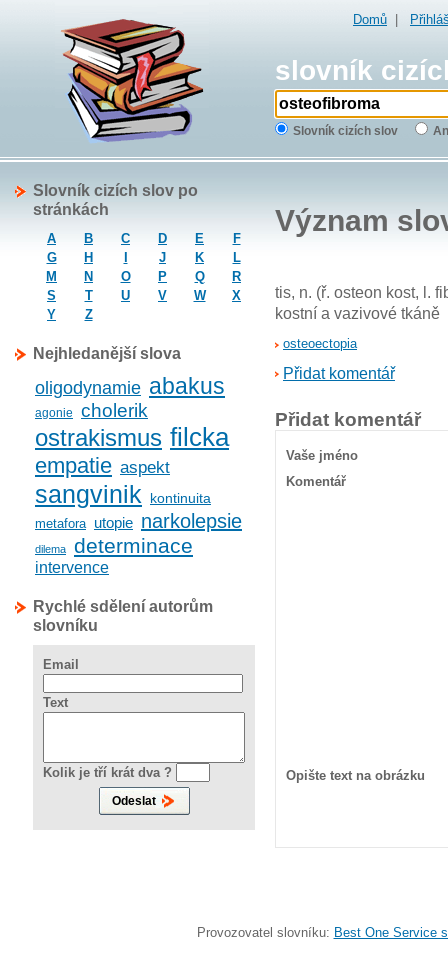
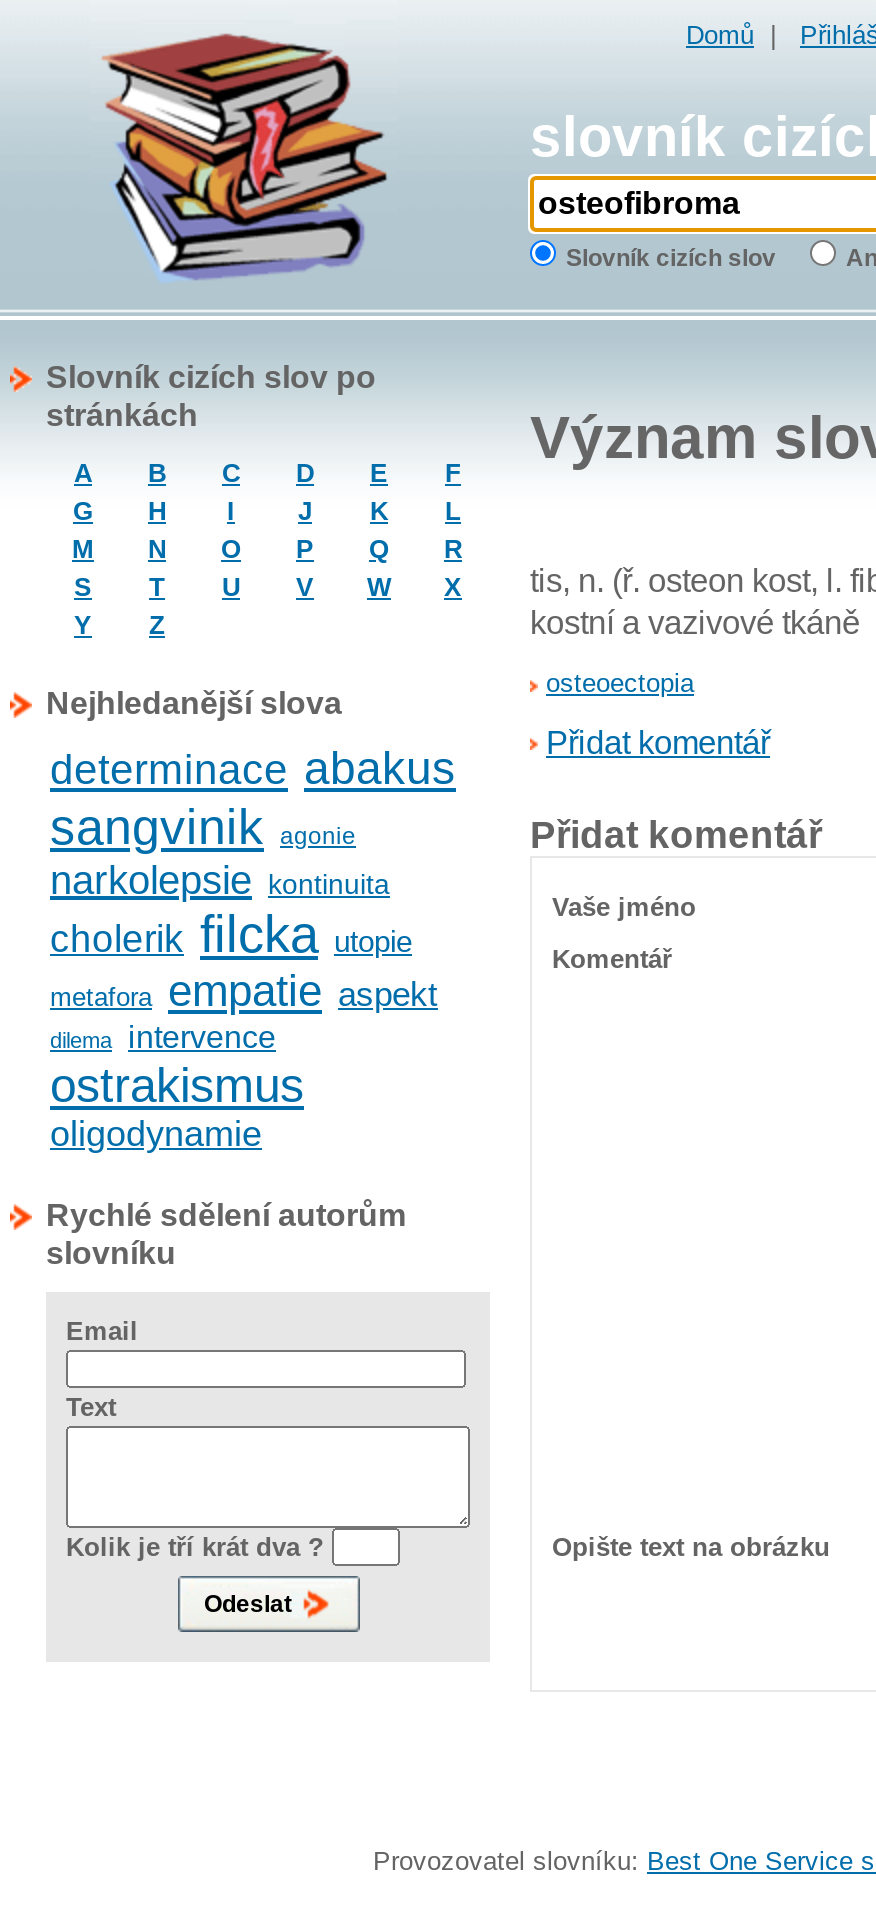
- oligodynamie abakus
- agonie cholerik
- ostrakismus filcka
- empatie aspekt
- sangvinik kontinuita
- metafora utopie narkolepsie
+ determinace abakus
+ sangvinik agonie
+ narkolepsie kontinuita
+ cholerik filcka utopie
+ metafora empatie aspekt

- determinace

moved down: dilema

+ ostrakismus
+ oligodynamie

moved up: intervence
